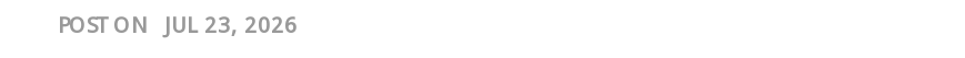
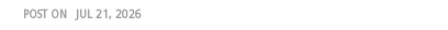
- POST ON JUL 23, 2026
+ POST ON JUL 21, 2026
